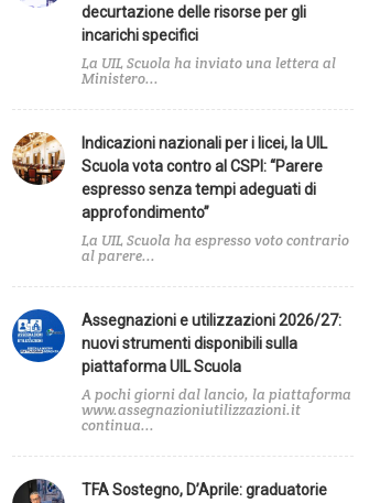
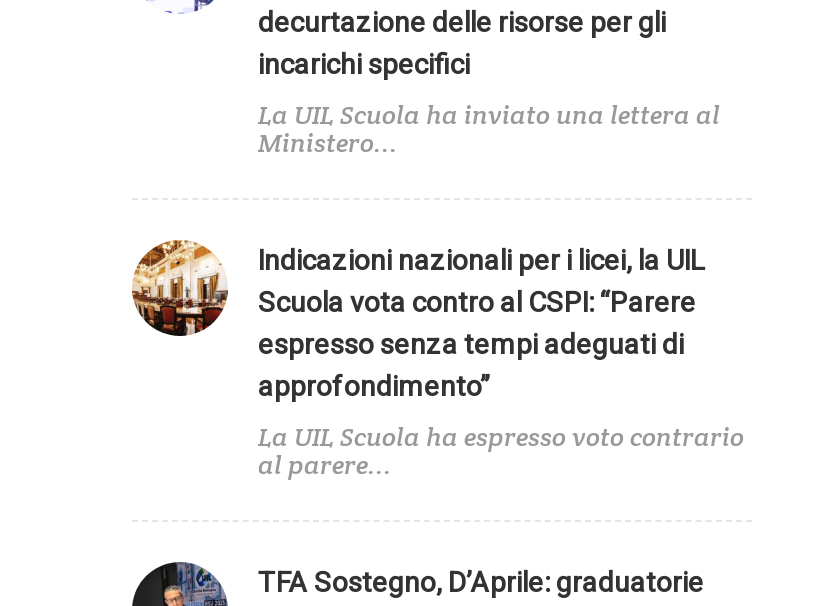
- [image]
- Assegnazioni e utilizzazioni 2026/27:
- nuovi strumenti disponibili sulla
- piattaforma UIL Scuola
- A pochi giorni dal lancio, la piattaforma
- www.assegnazioniutilizzazioni.it
- continua...
